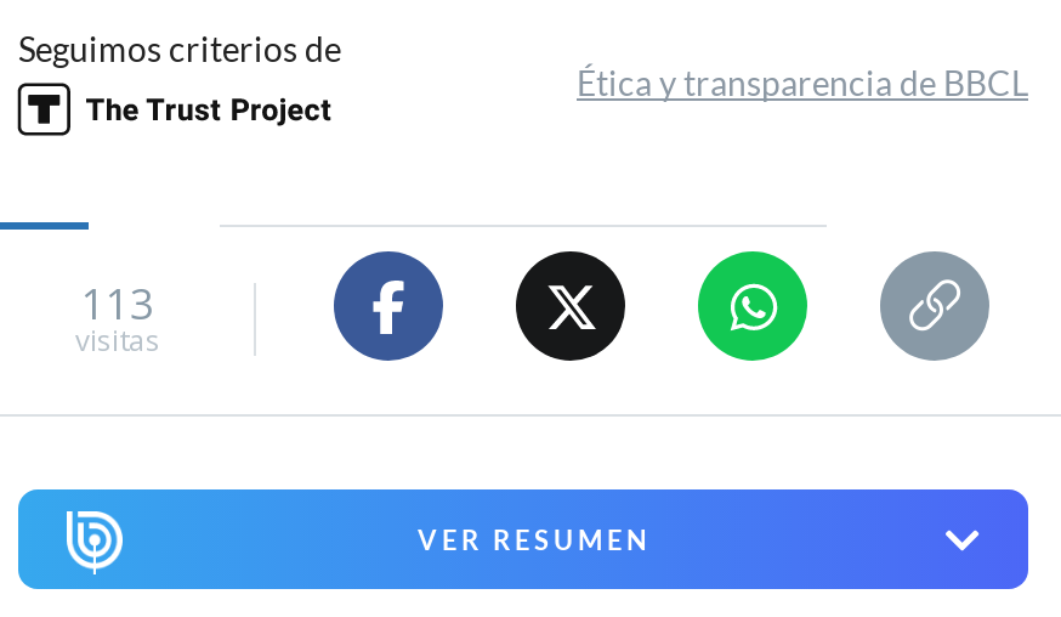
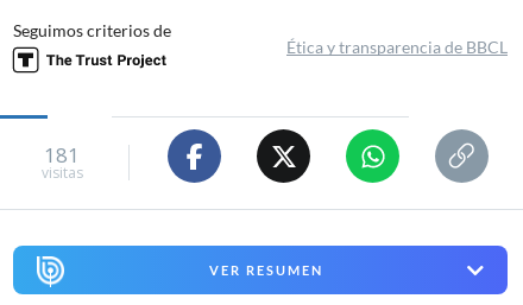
- 113
+ 181
